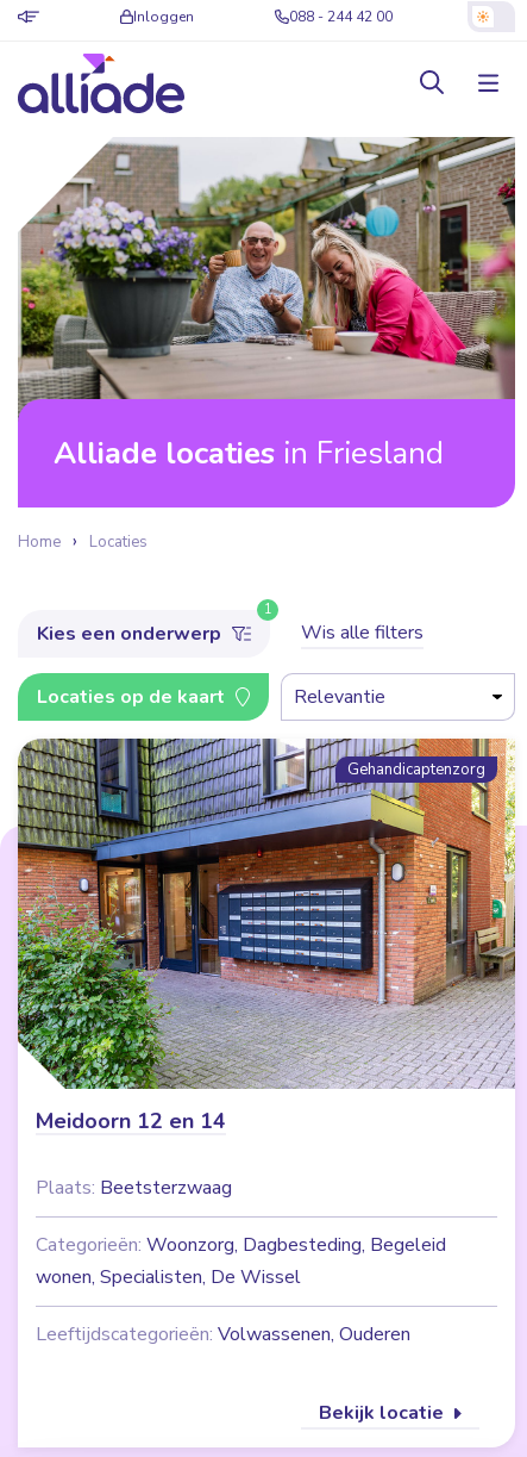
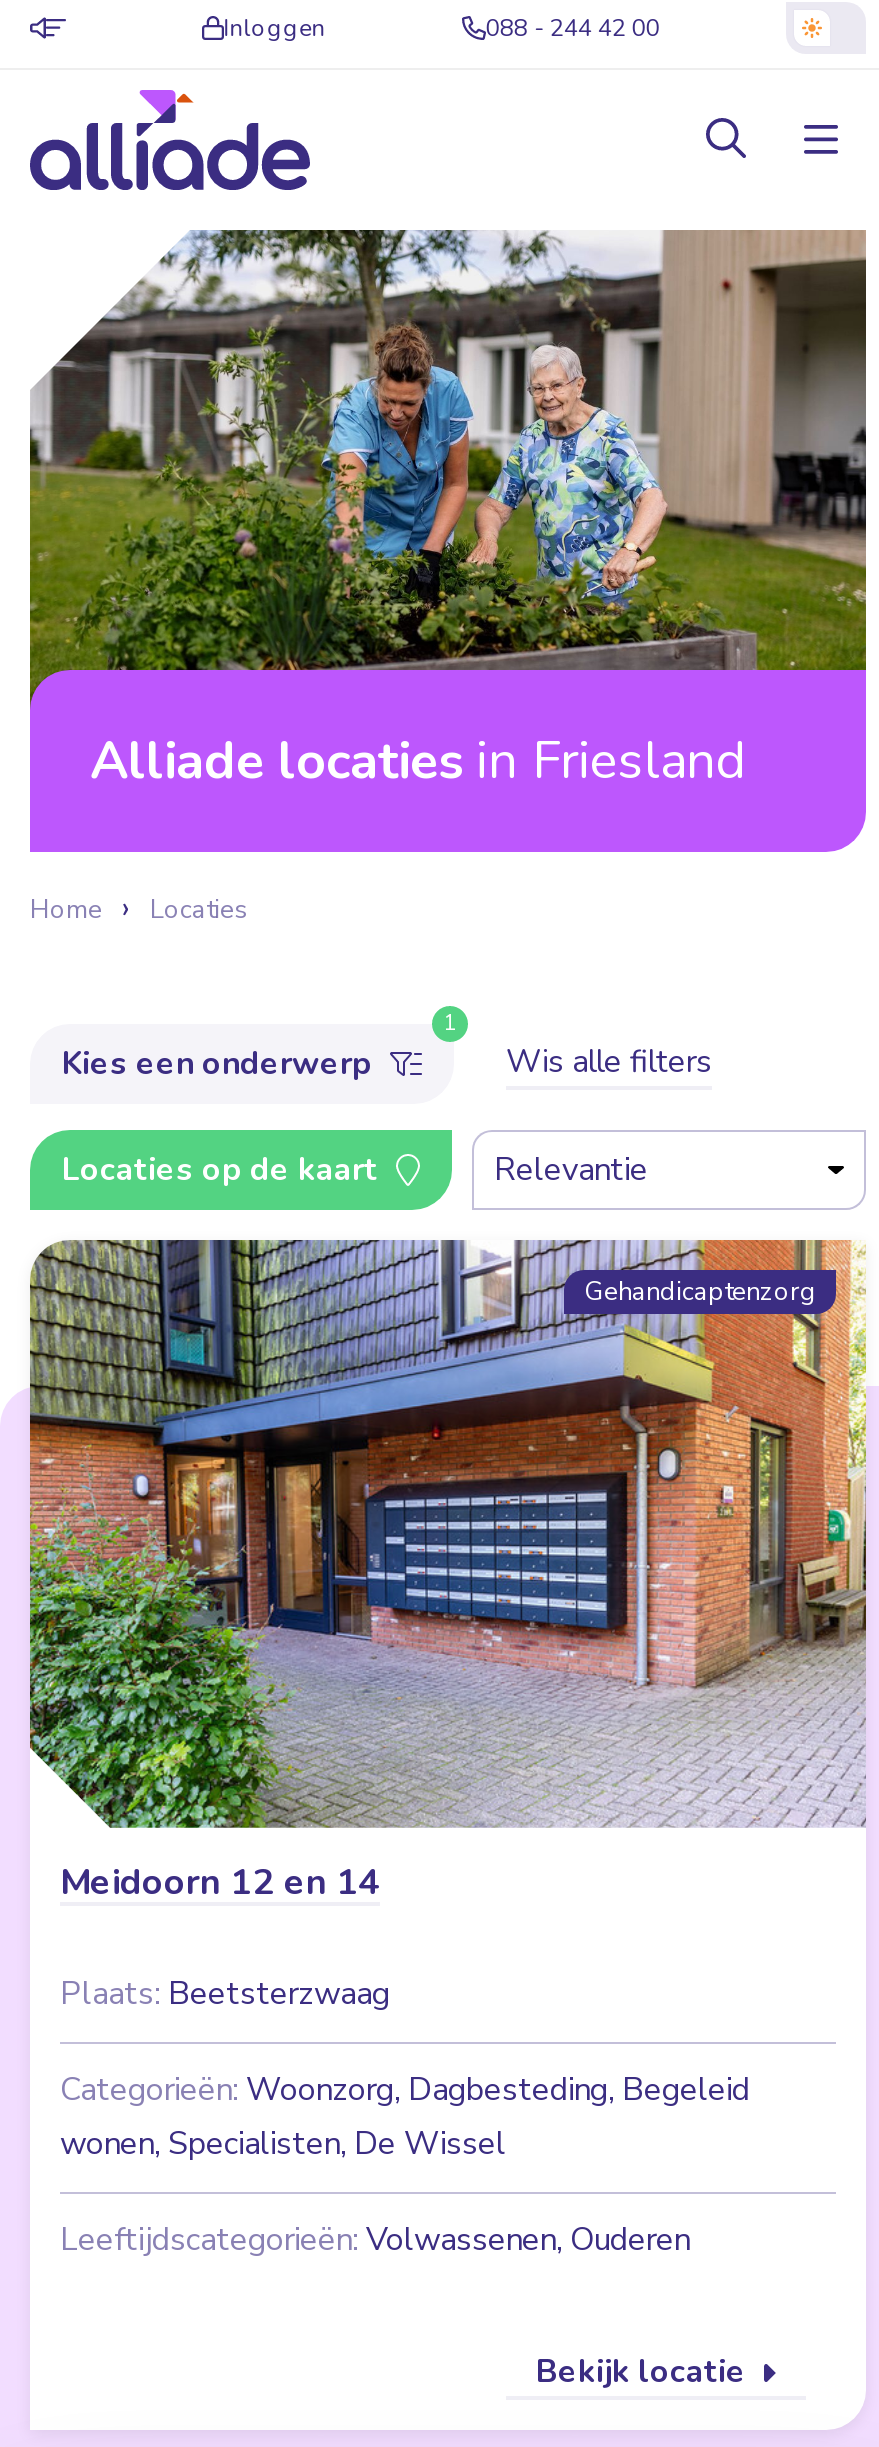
- [image]
+ [image]
